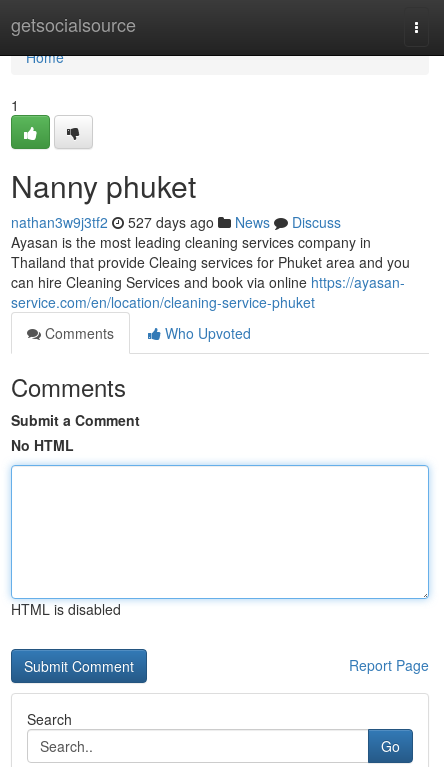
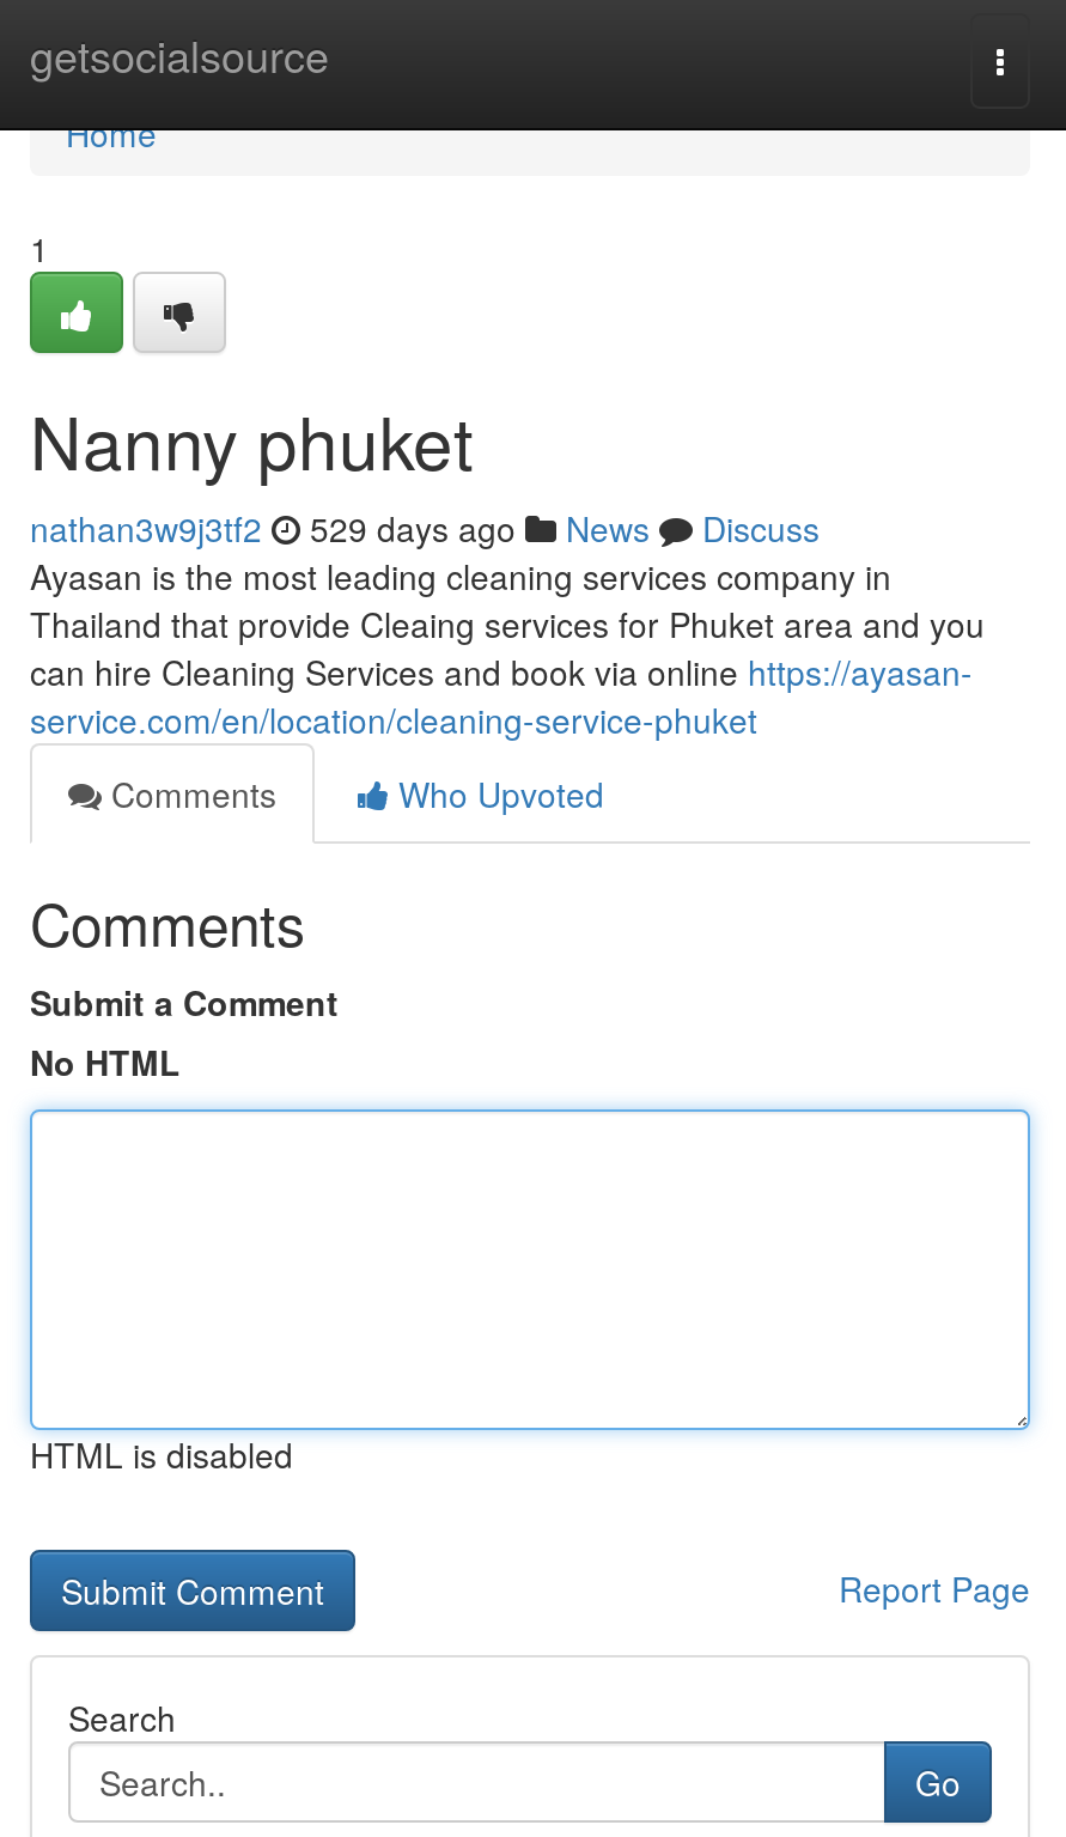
- nathan3w9j3tf2 527 days ago News Discuss
+ nathan3w9j3tf2 529 days ago News Discuss
